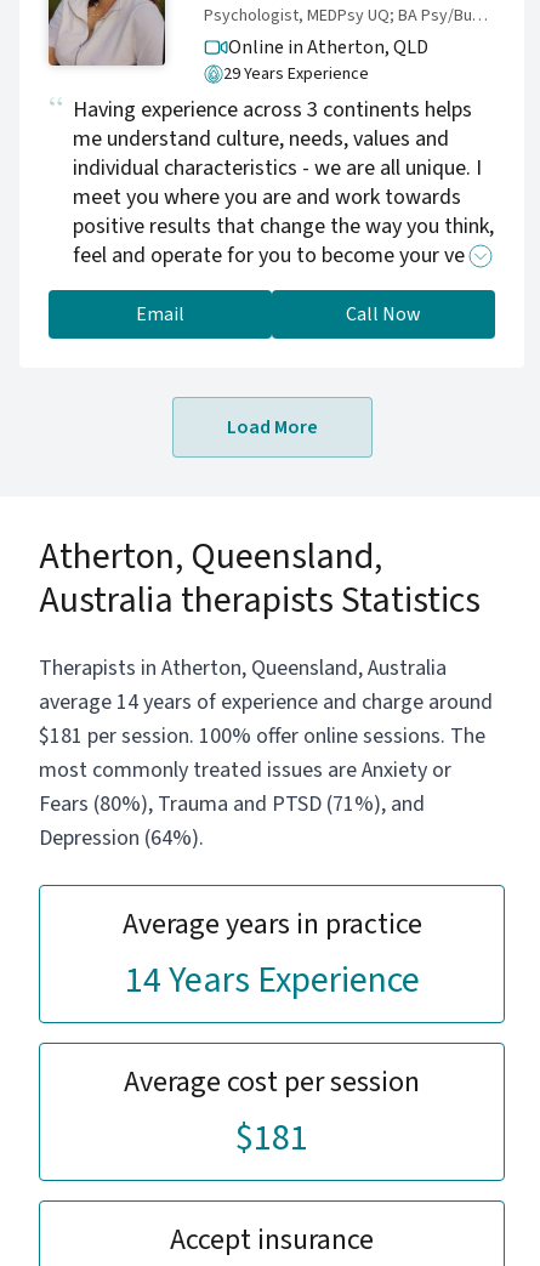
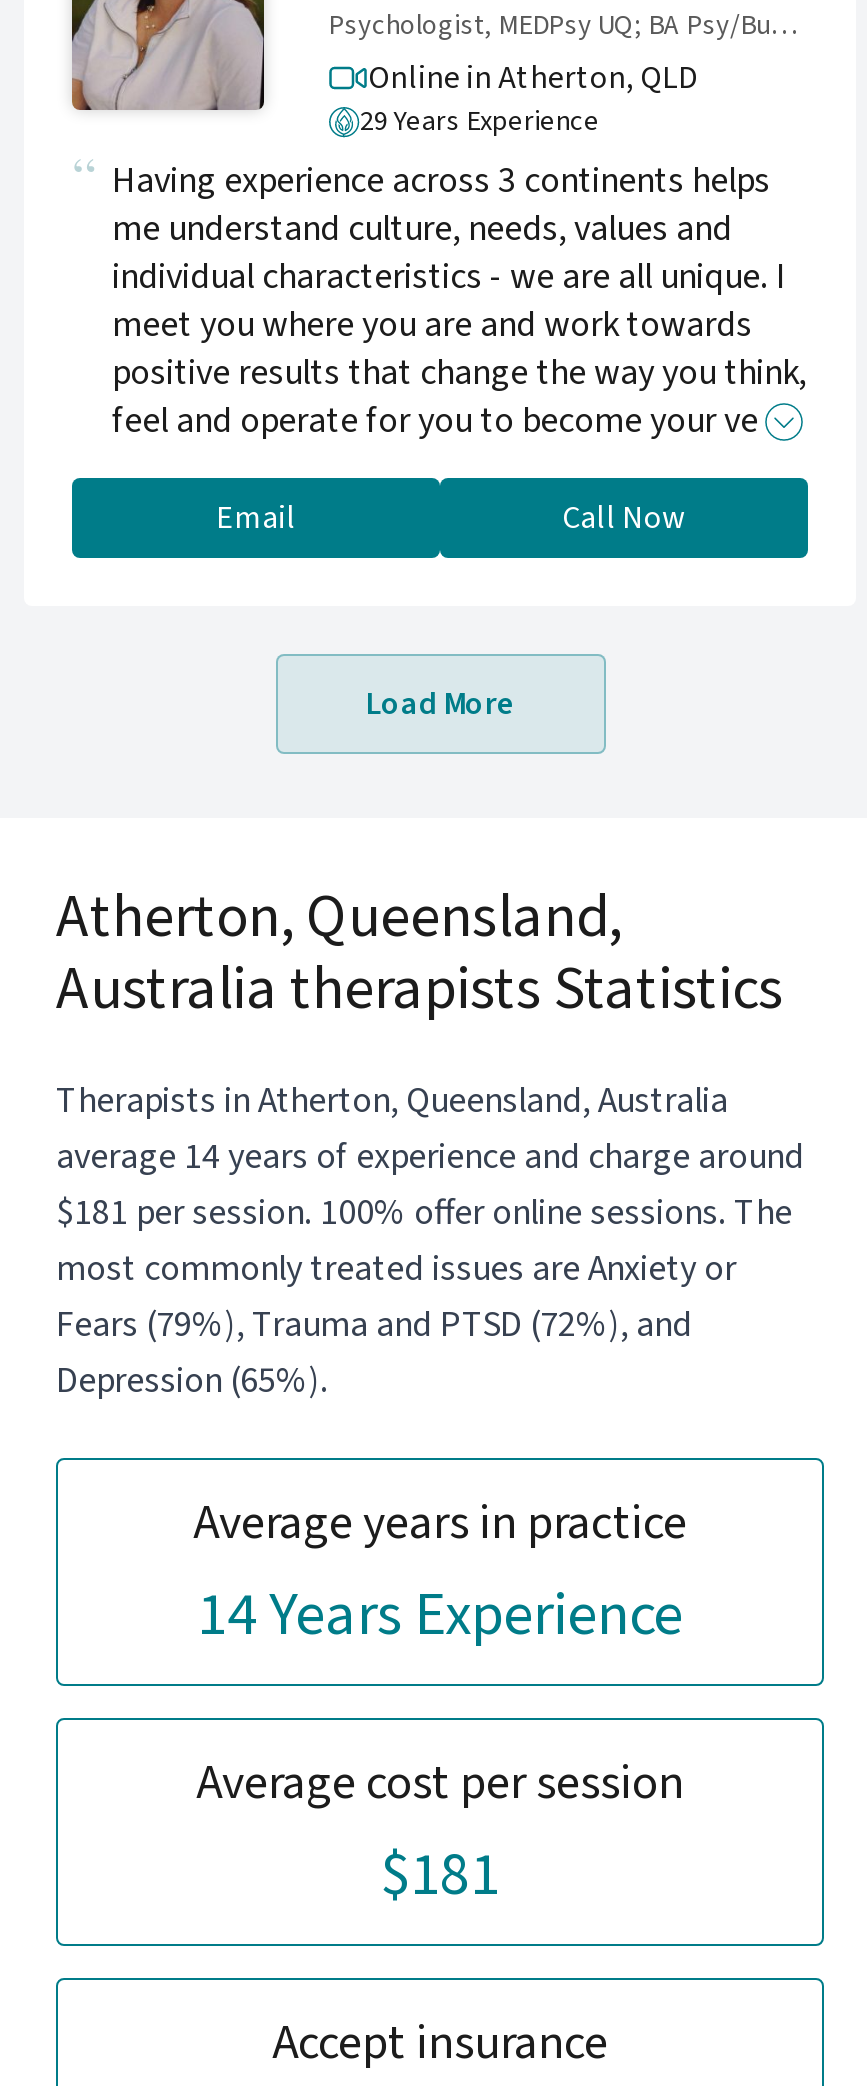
- Fears (80%), Trauma and PTSD (71%), and
+ Fears (79%), Trauma and PTSD (72%), and

- Depression (64%).
+ Depression (65%).
